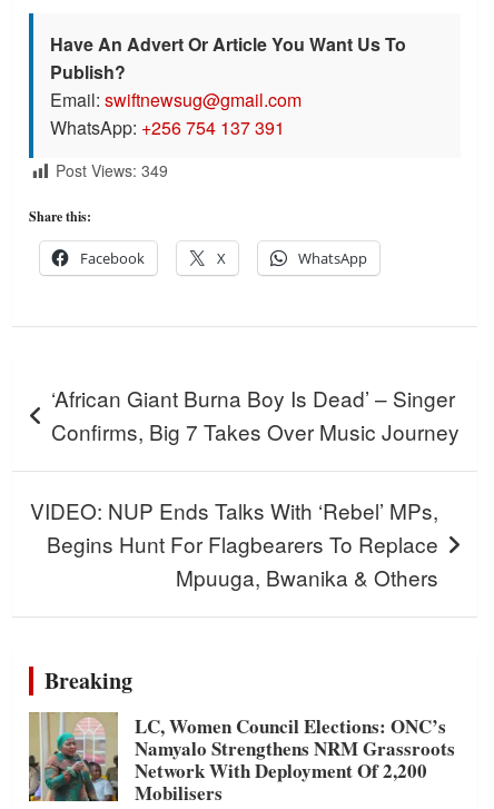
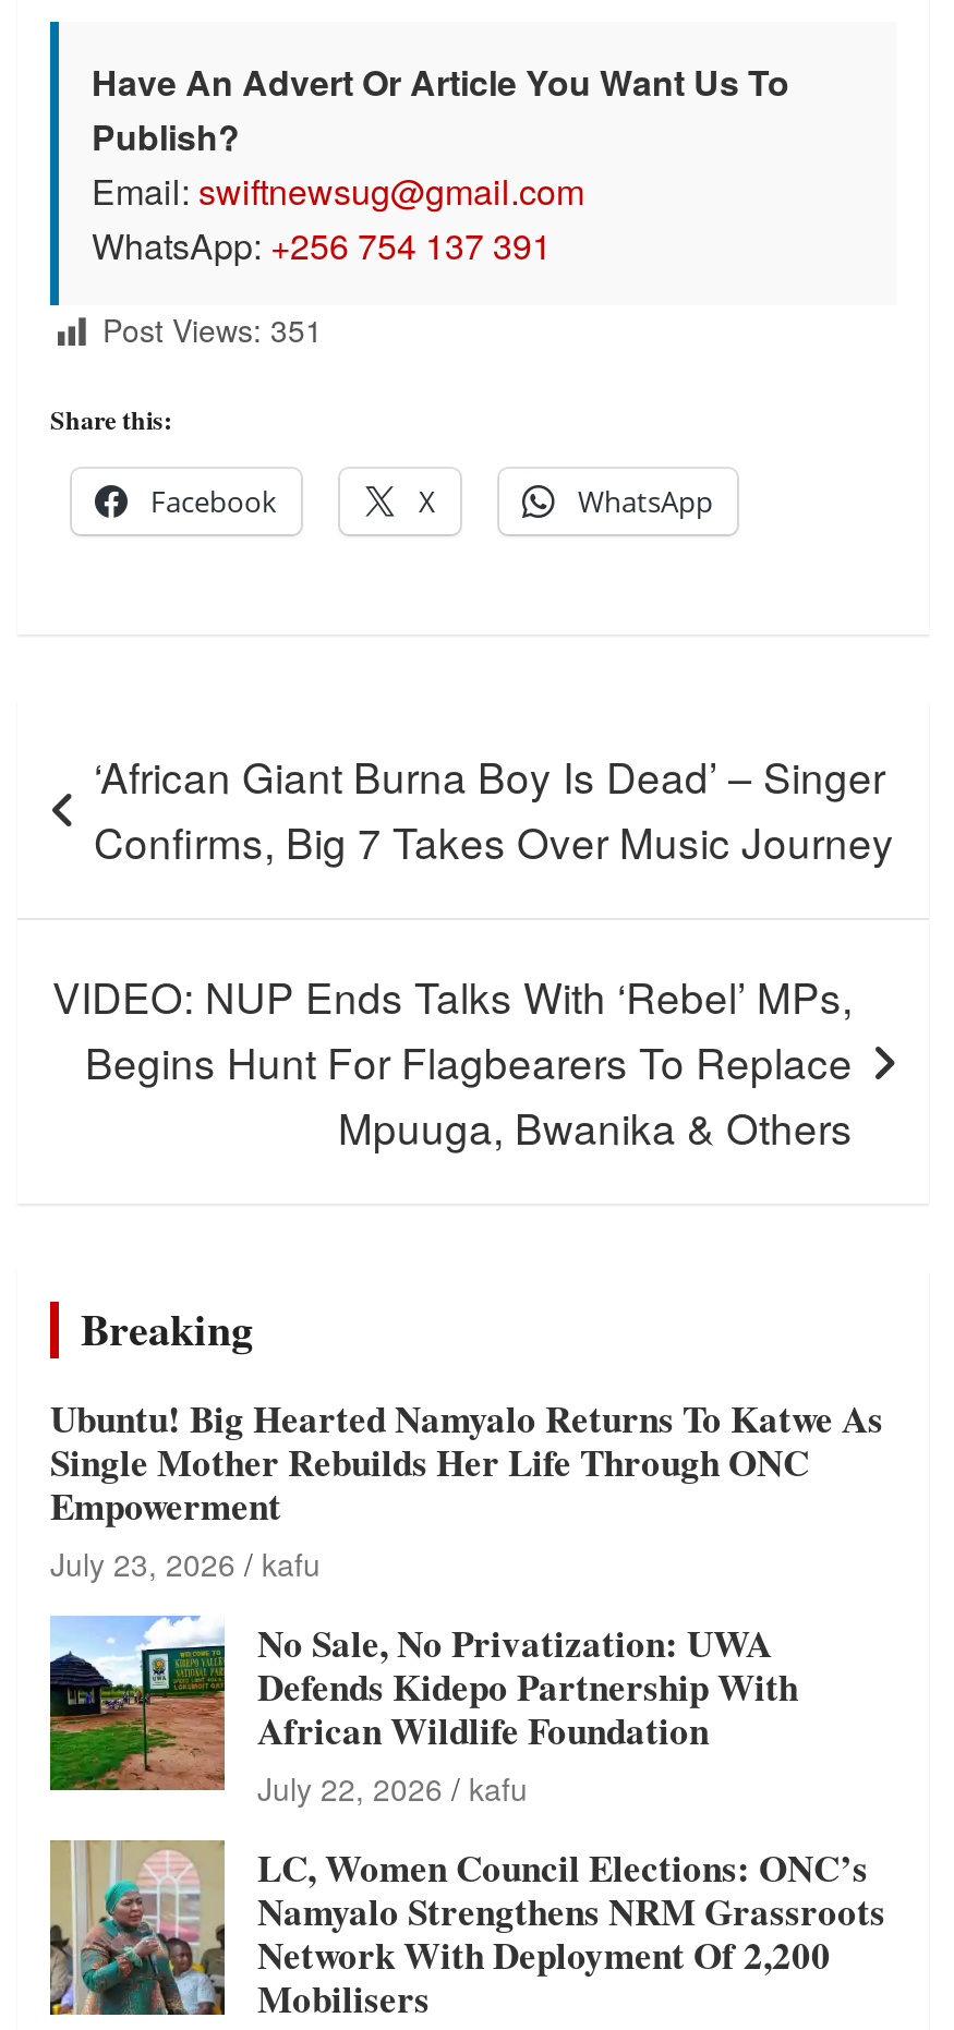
- Post Views: 349
+ Post Views: 351

+ [image]
+ Ubuntu! Big Hearted Namyalo Returns To Katwe As
+ Single Mother Rebuilds Her Life Through ONC
+ Empowerment
+ July 23, 2026 kafu
+ No Sale, No Privatization: UWA
+ Defends Kidepo Partnership With
+ African Wildlife Foundation
+ July 22, 2026 kafu
